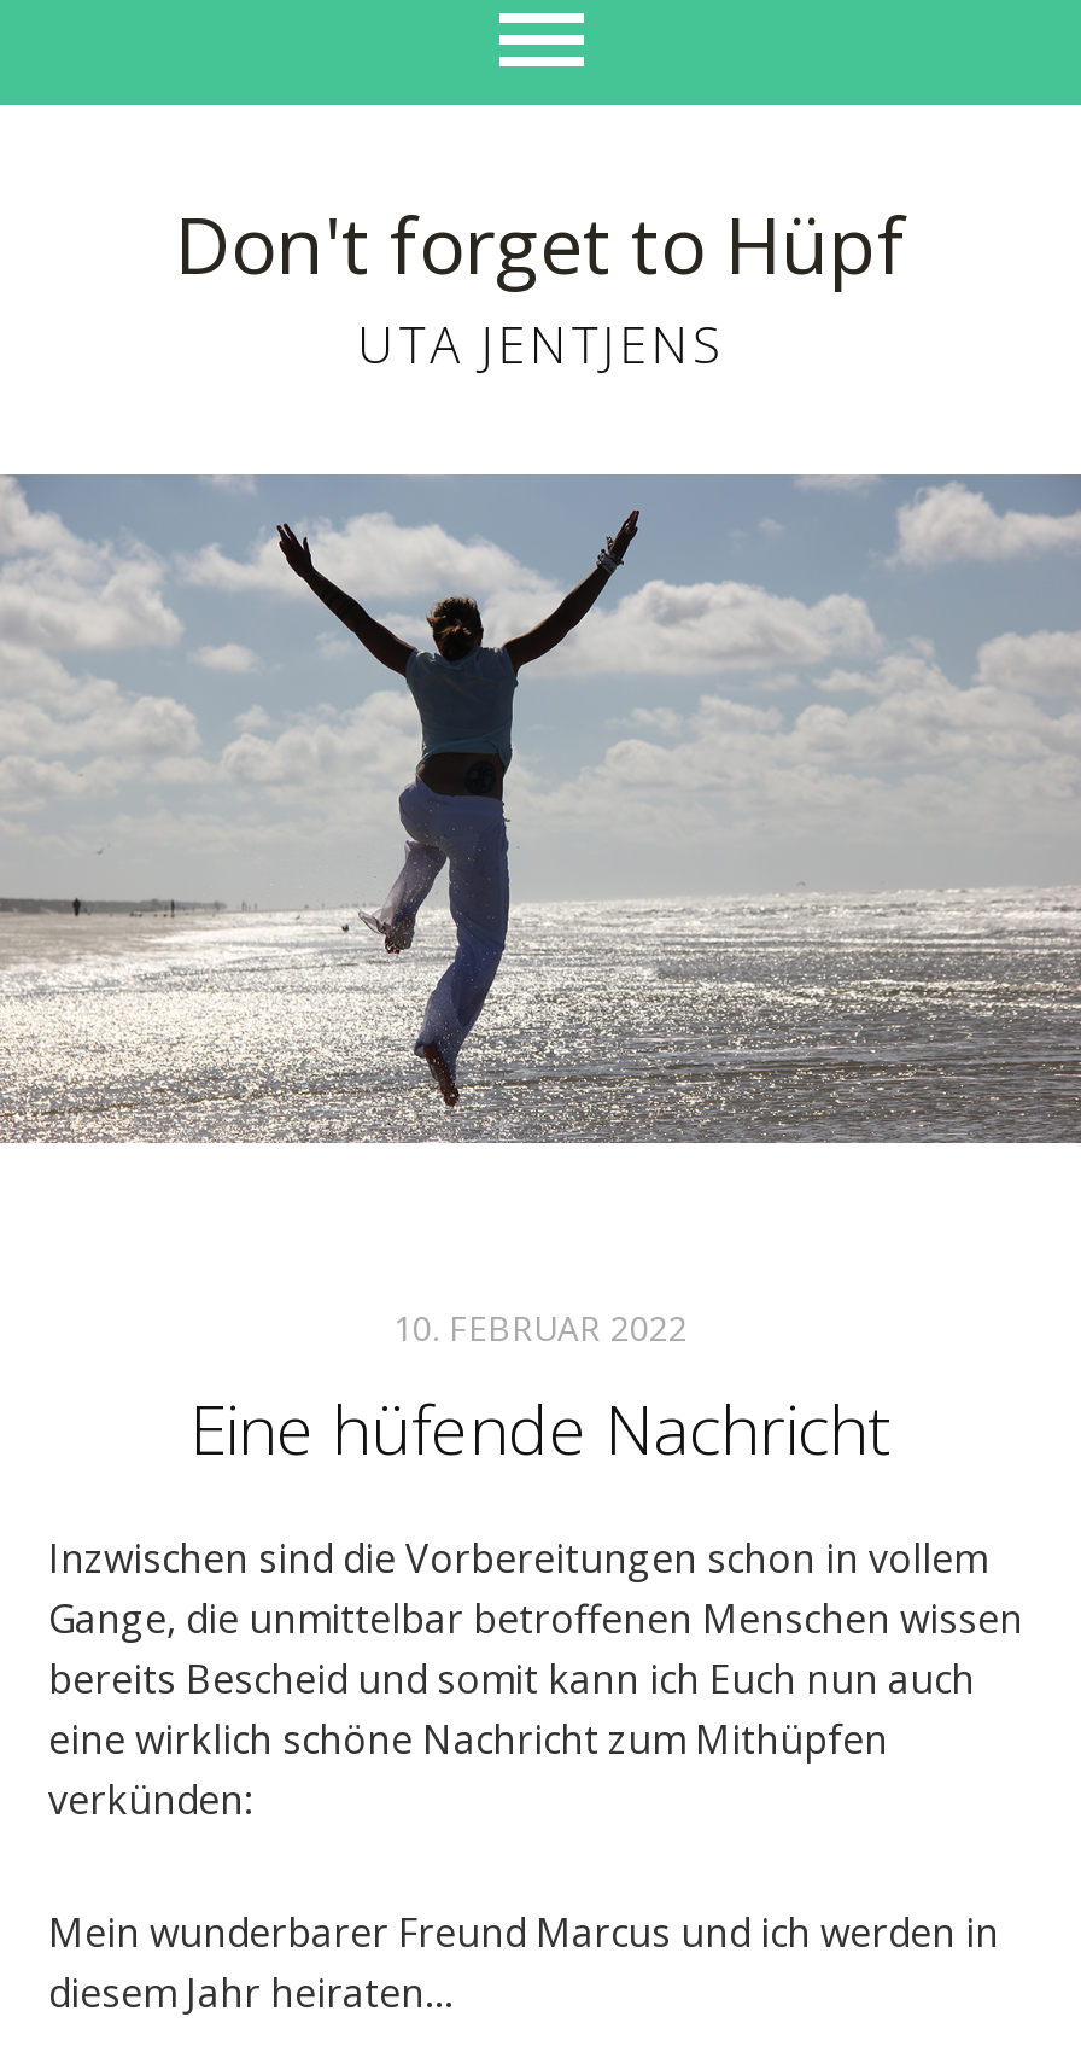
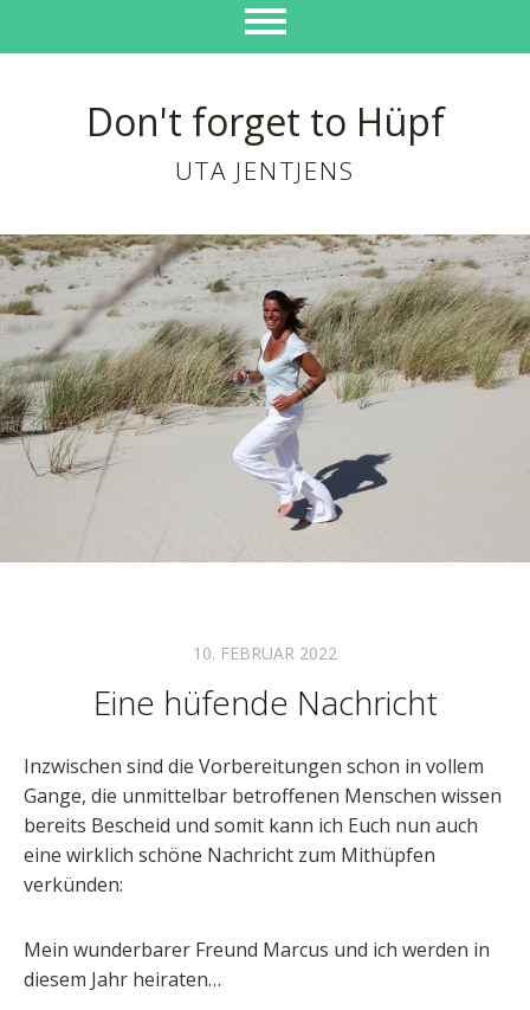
- [image]
+ [image]
